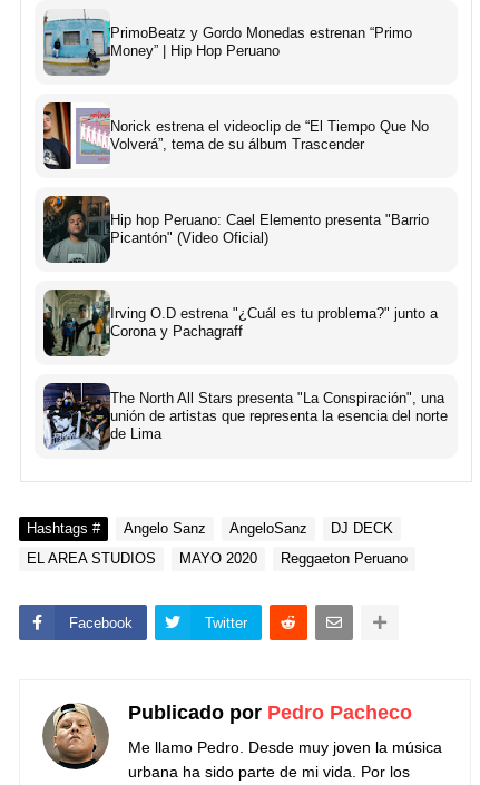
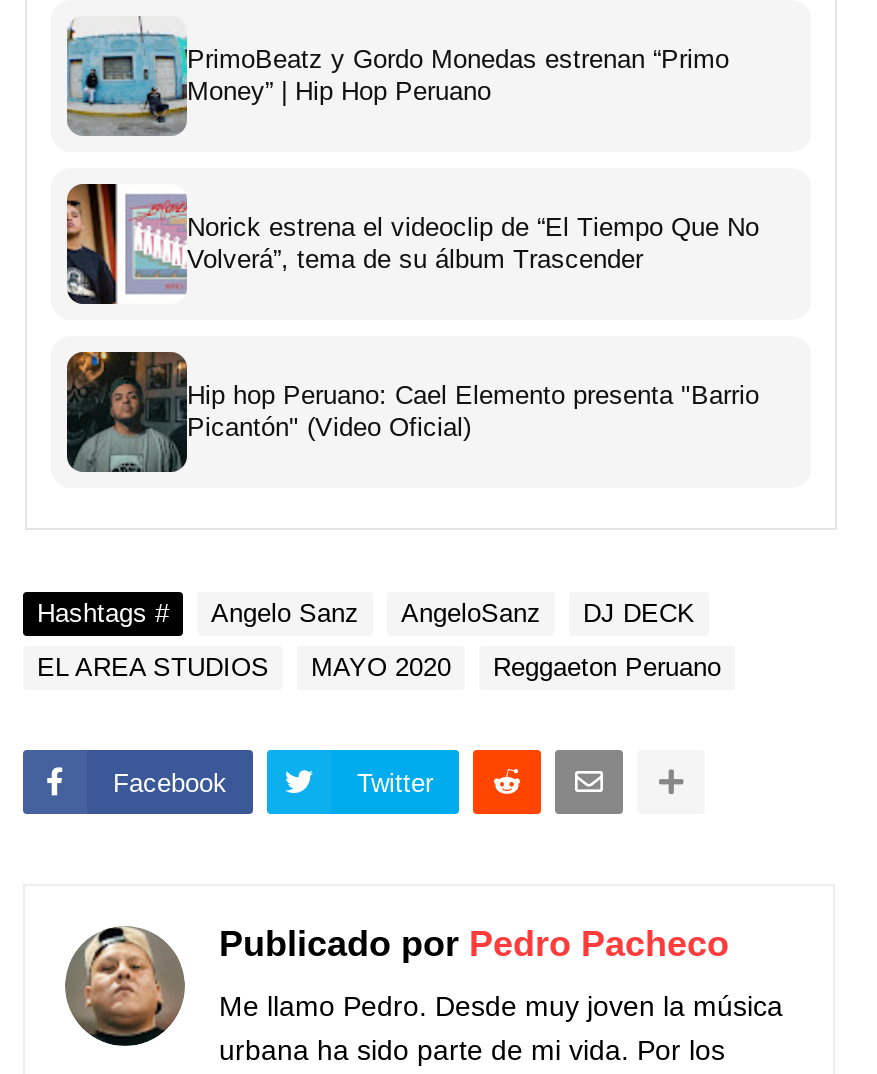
- [image]
- Irving O.D estrena "¿Cuál es tu problema?" junto a
- Corona y Pachagraff

- [image]
- The North All Stars presenta "La Conspiración", una
- unión de artistas que representa la esencia del norte
- de Lima
